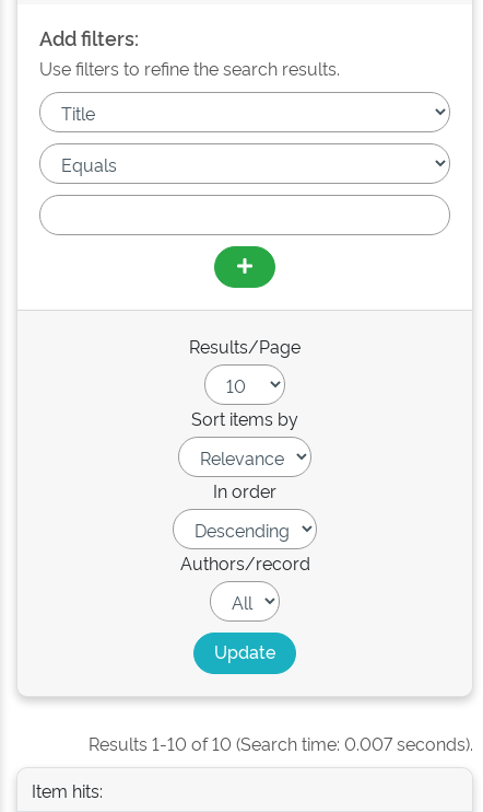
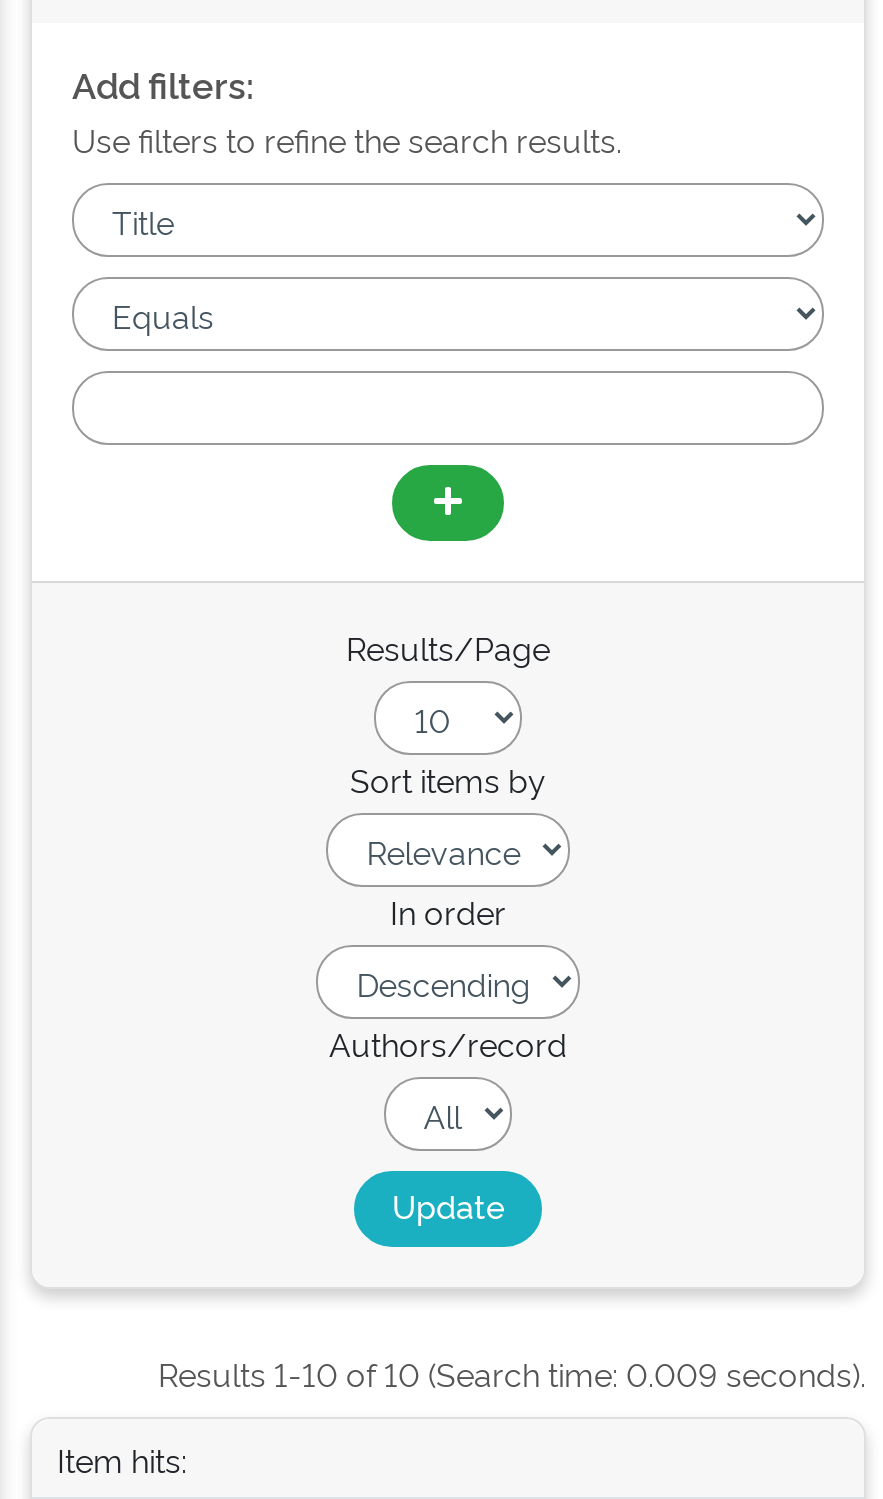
- Results 1-10 of 10 (Search time: 0.007 seconds).
+ Results 1-10 of 10 (Search time: 0.009 seconds).
